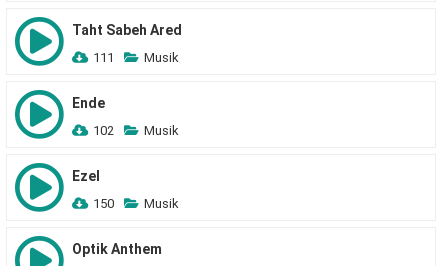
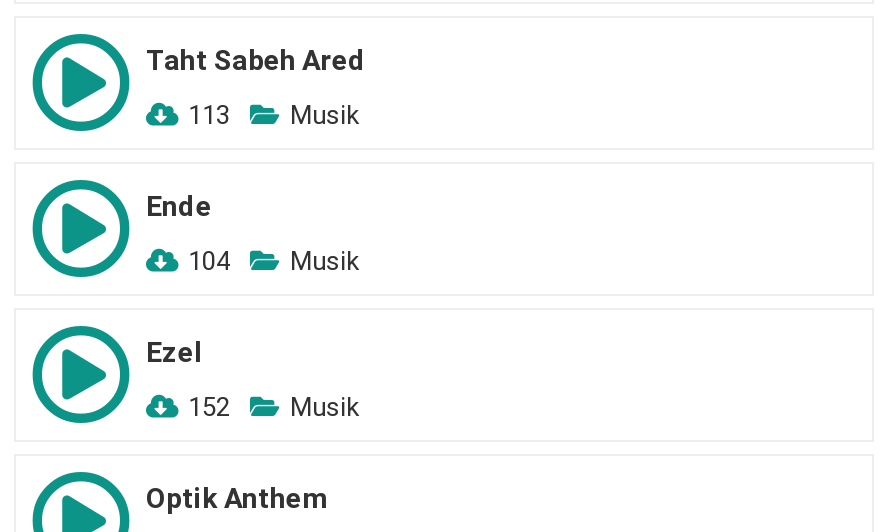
- 111 Musik
+ 113 Musik

- 102 Musik
+ 104 Musik

- 150 Musik
+ 152 Musik
